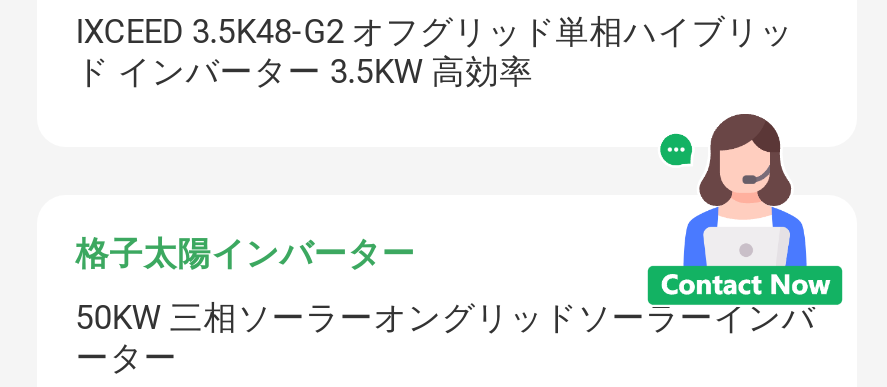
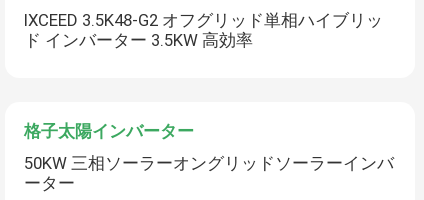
- [image]
